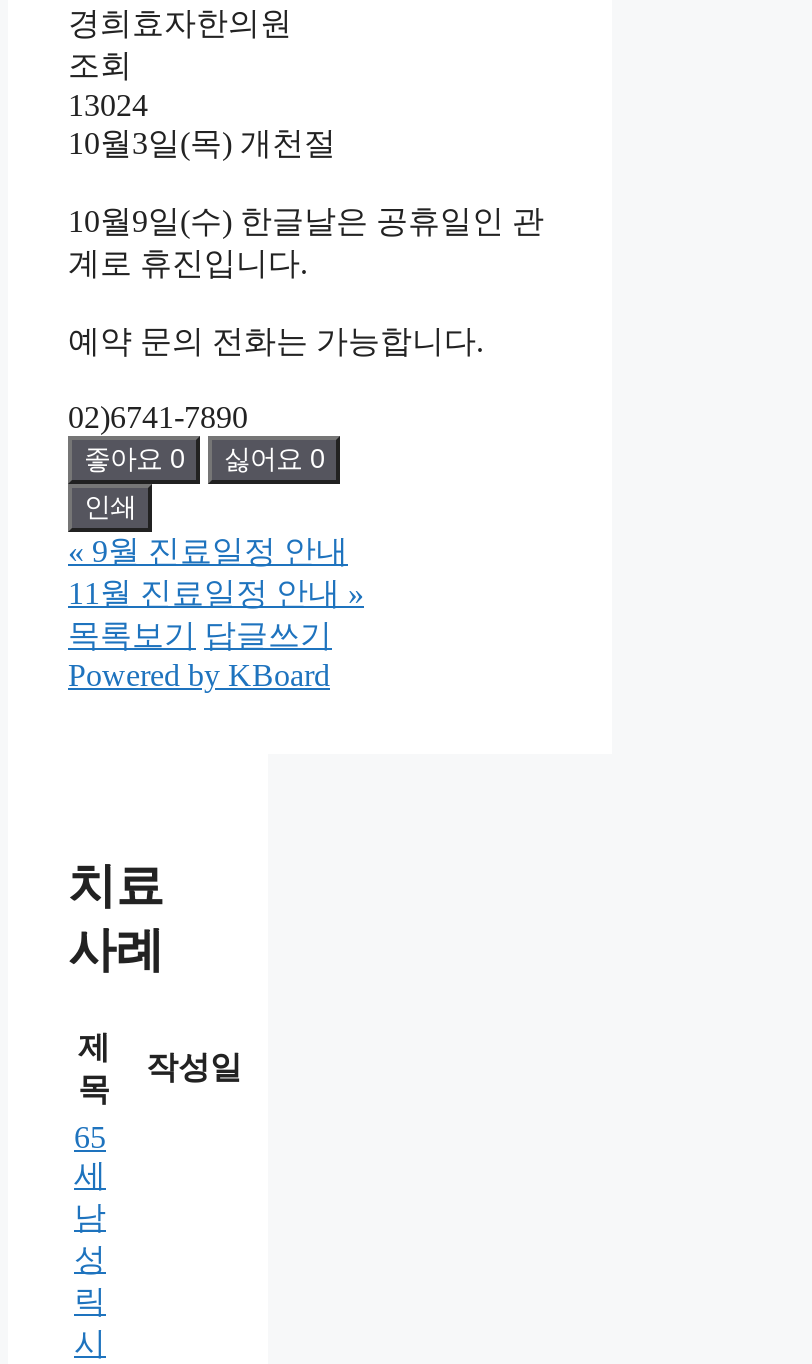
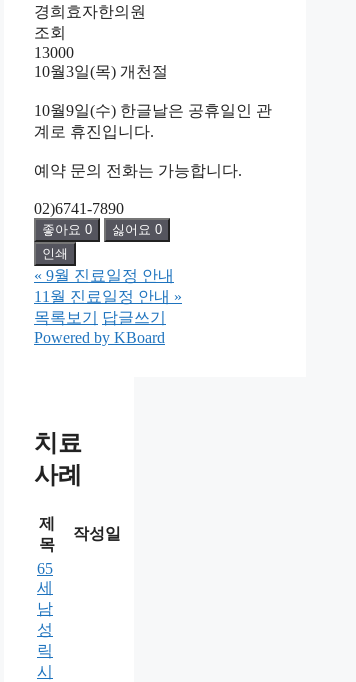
- 13024
+ 13000
